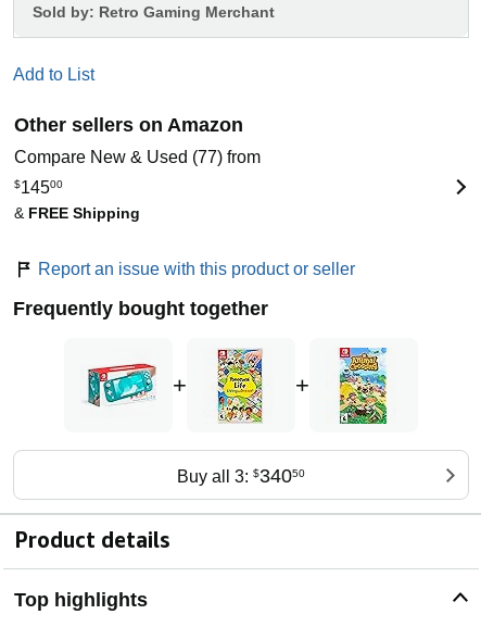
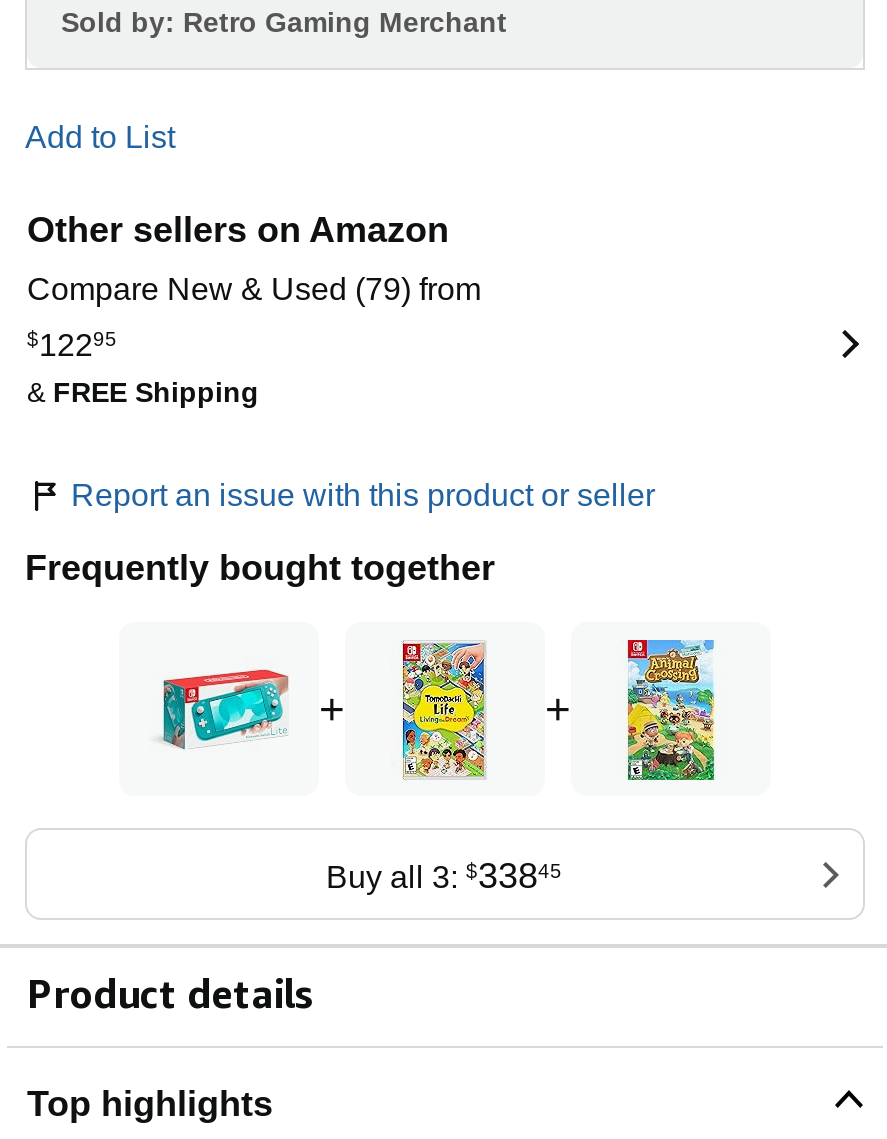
- Compare New & Used (77) from
+ Compare New & Used (79) from

- $14500
+ $12295

- Buy all 3: $34050
+ Buy all 3: $33845
